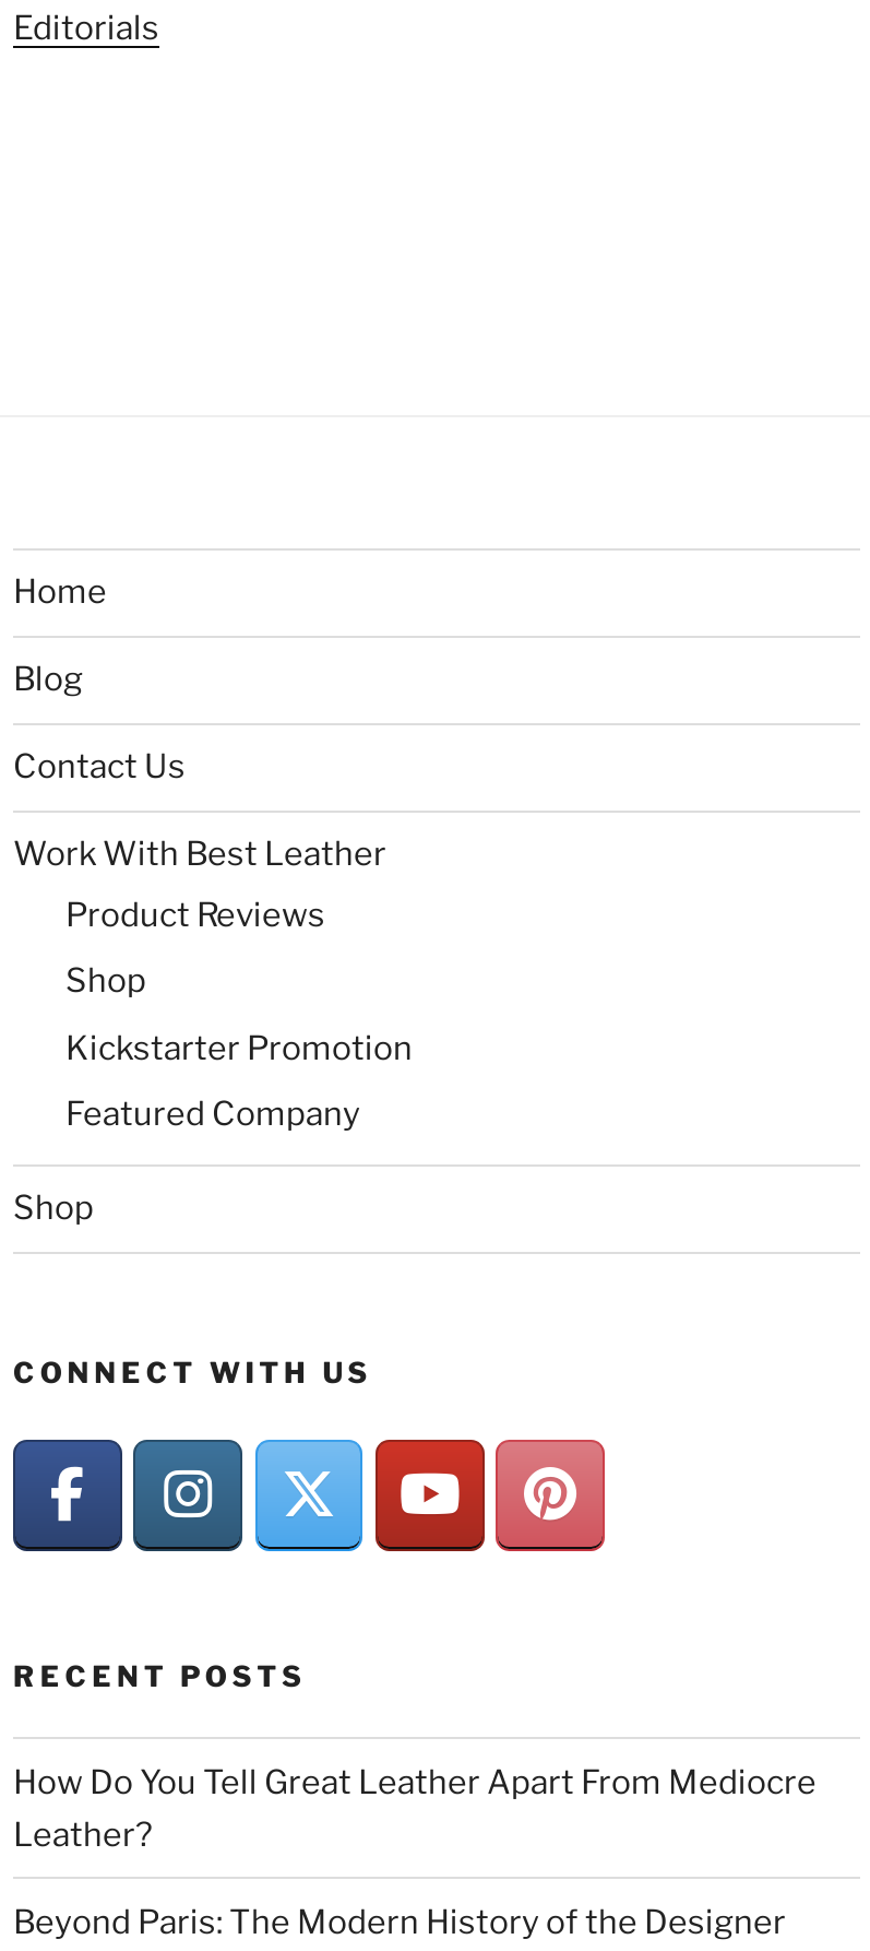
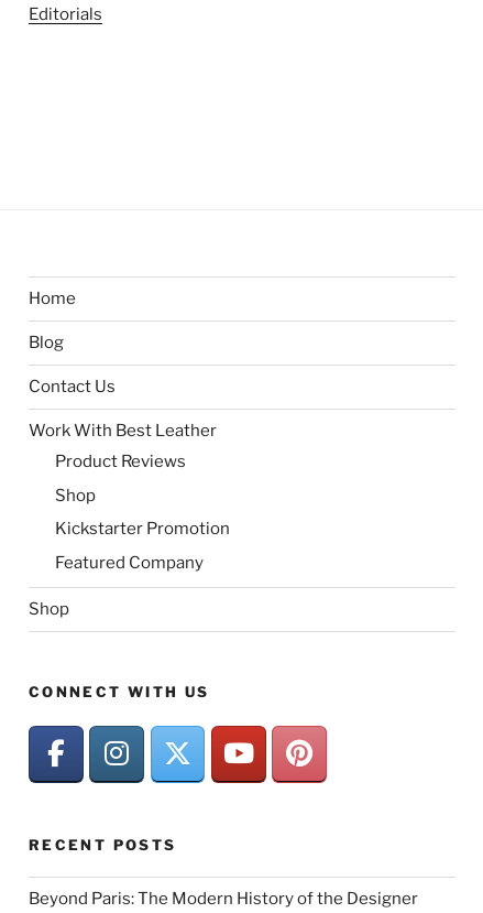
- How Do You Tell Great Leather Apart From Mediocre
- Leather?
